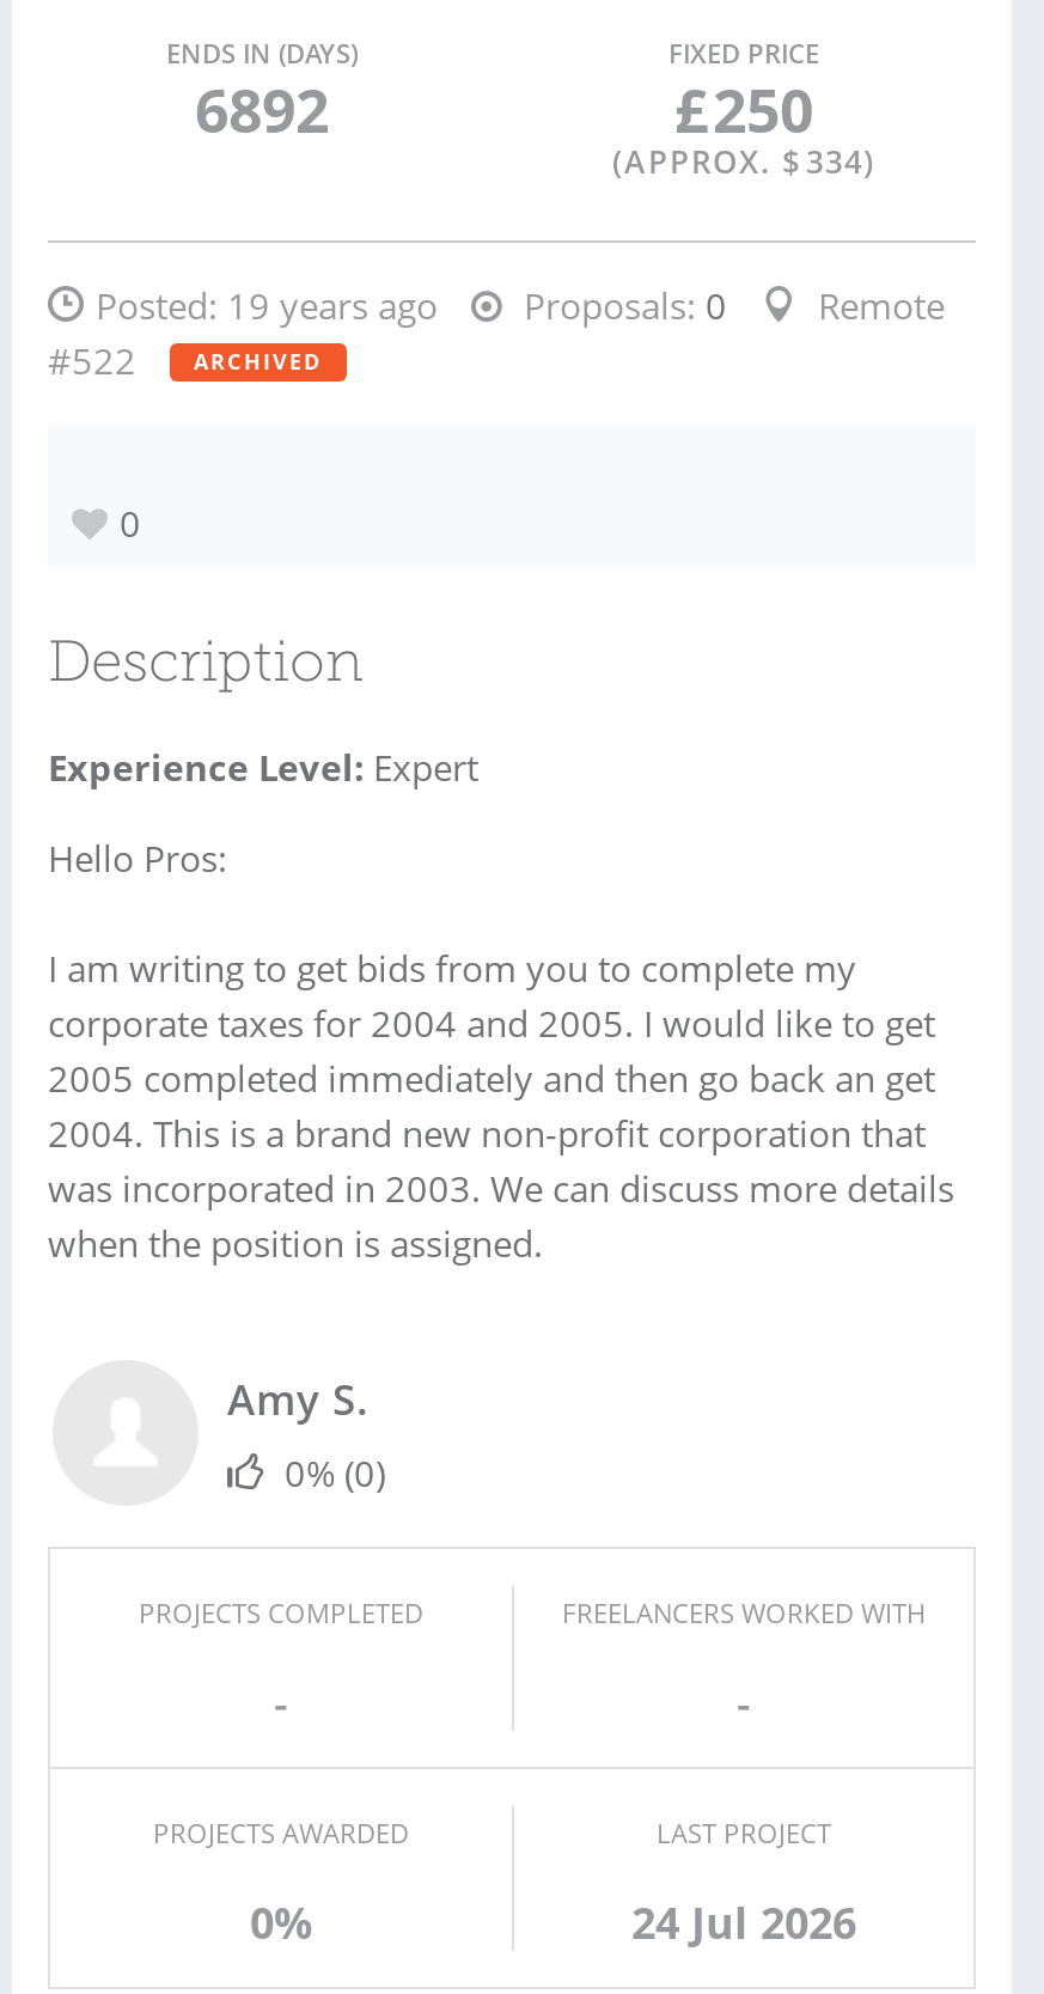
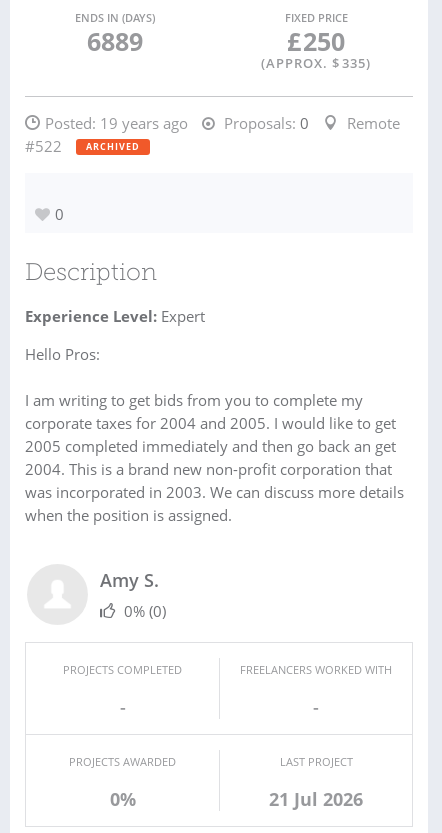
- 6892
+ 6889

- (APPROX. $ 334)
+ (APPROX. $ 335)

- 24 Jul 2026
+ 21 Jul 2026
